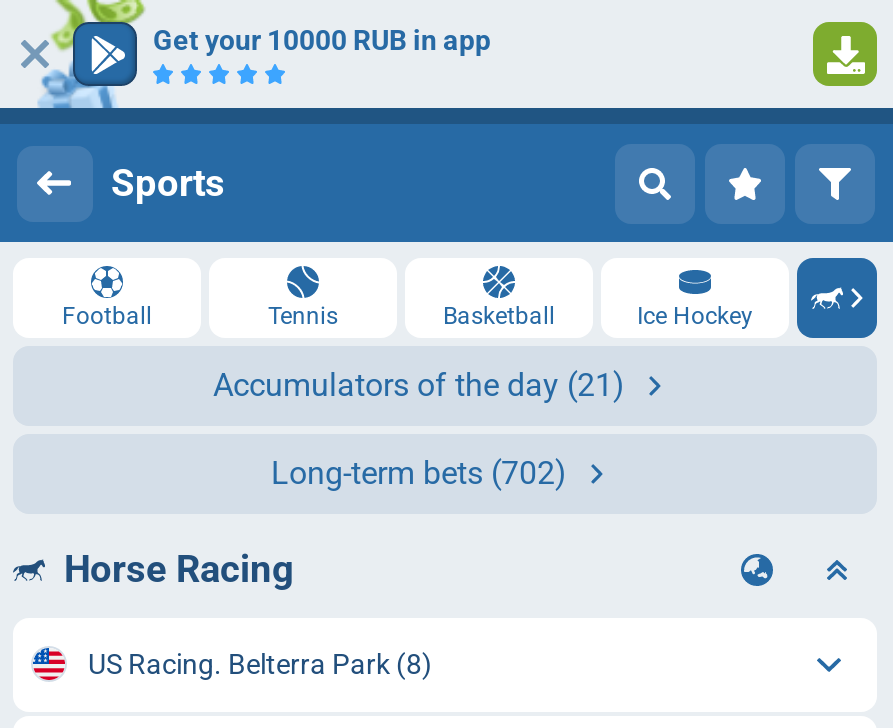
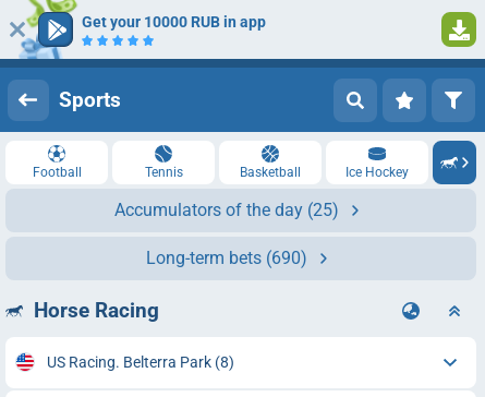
- Accumulators of the day (21)
+ Accumulators of the day (25)

- Long-term bets (702)
+ Long-term bets (690)
